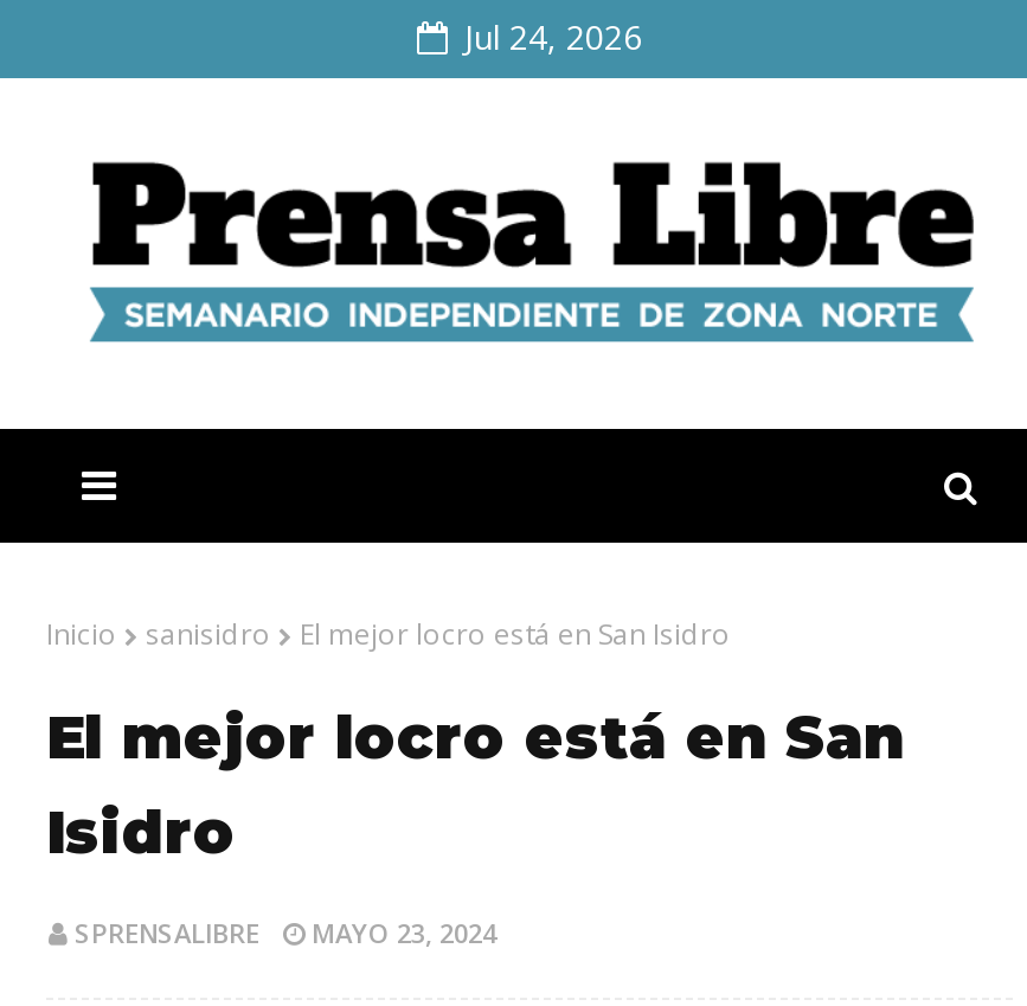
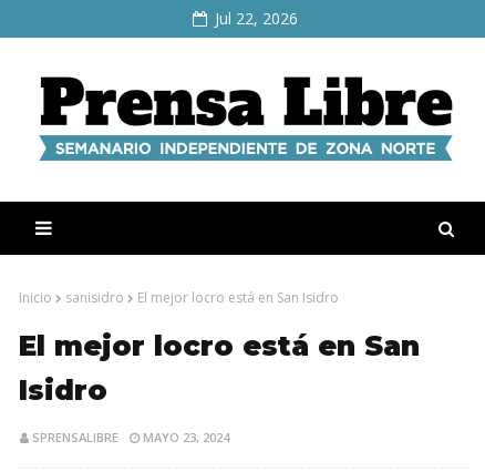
- Jul 24, 2026
+ Jul 22, 2026
